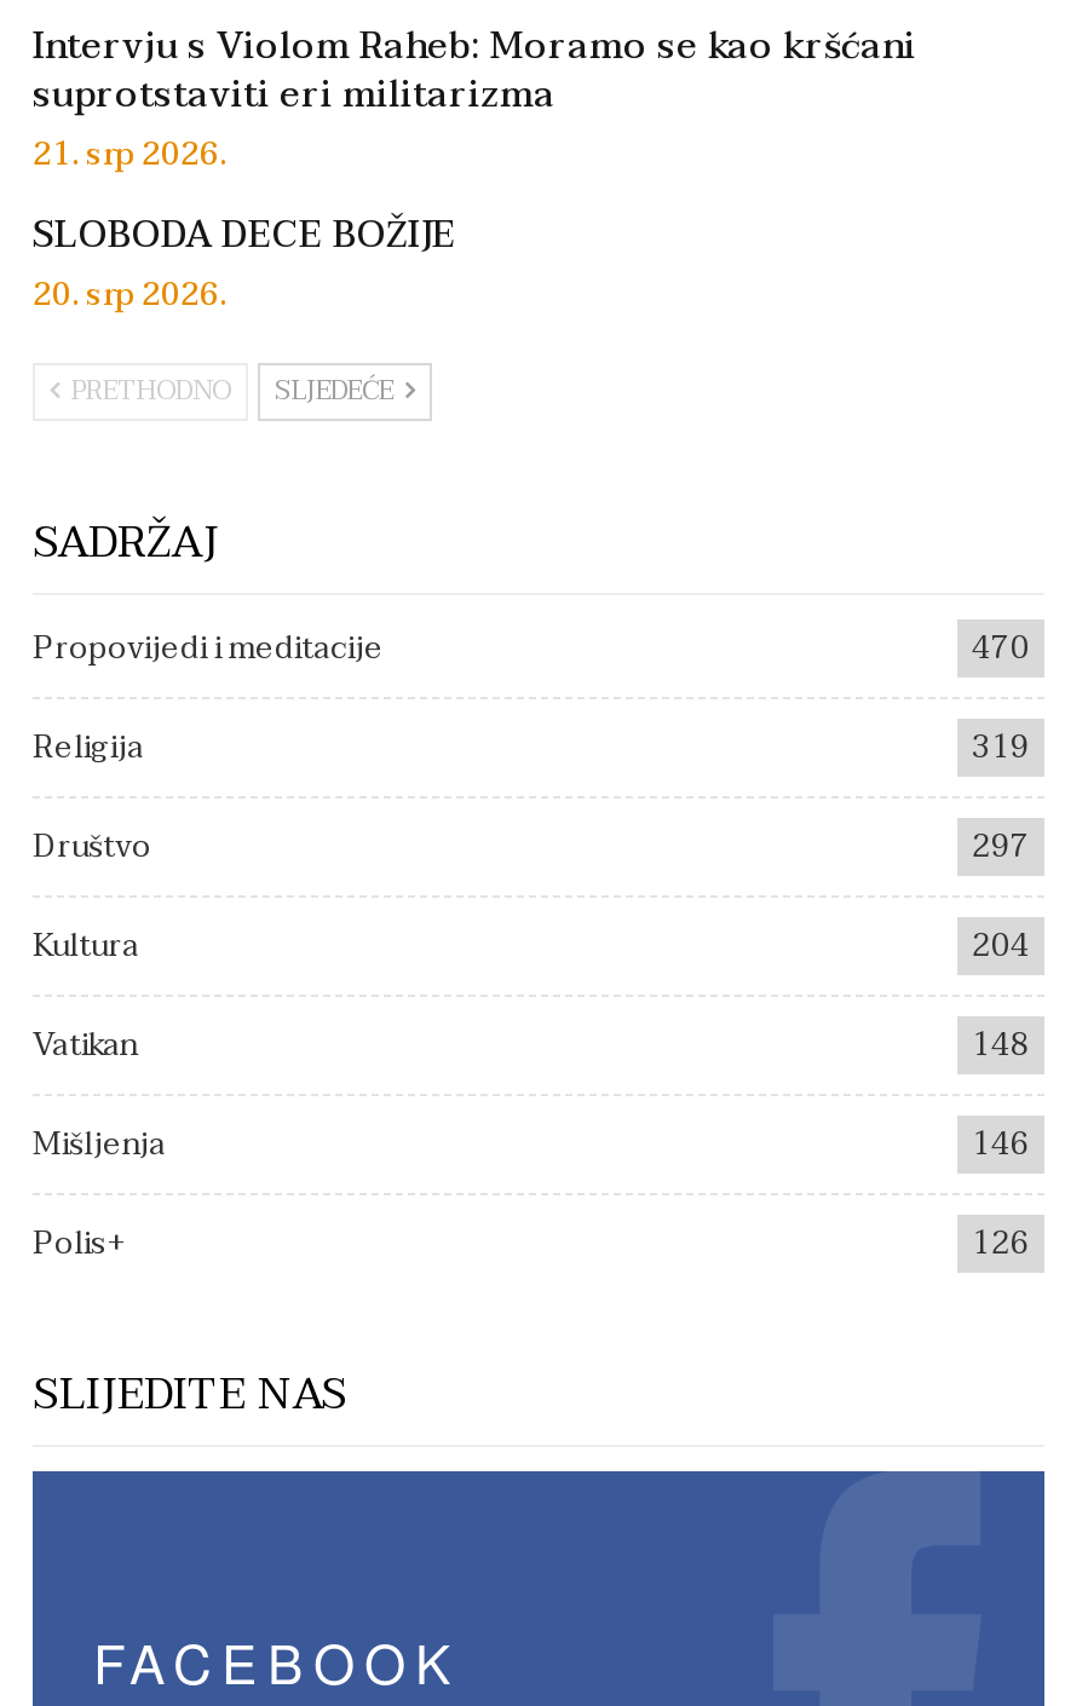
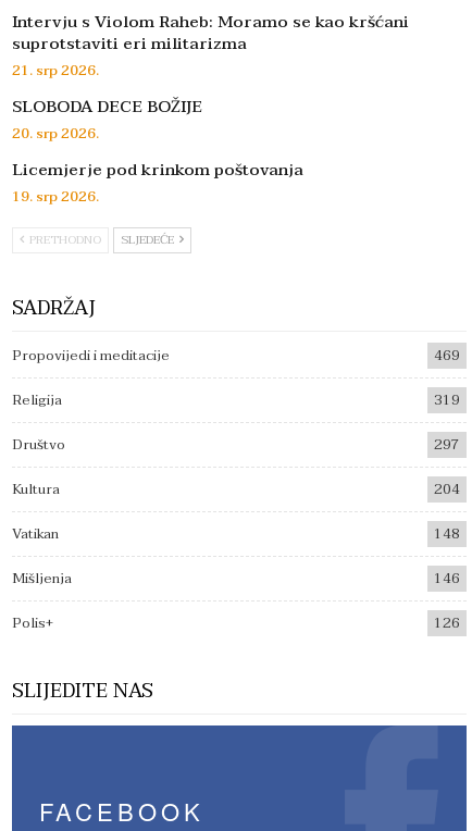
+ Licemjerje pod krinkom poštovanja
+ 19. srp 2026.

- 470
+ 469
